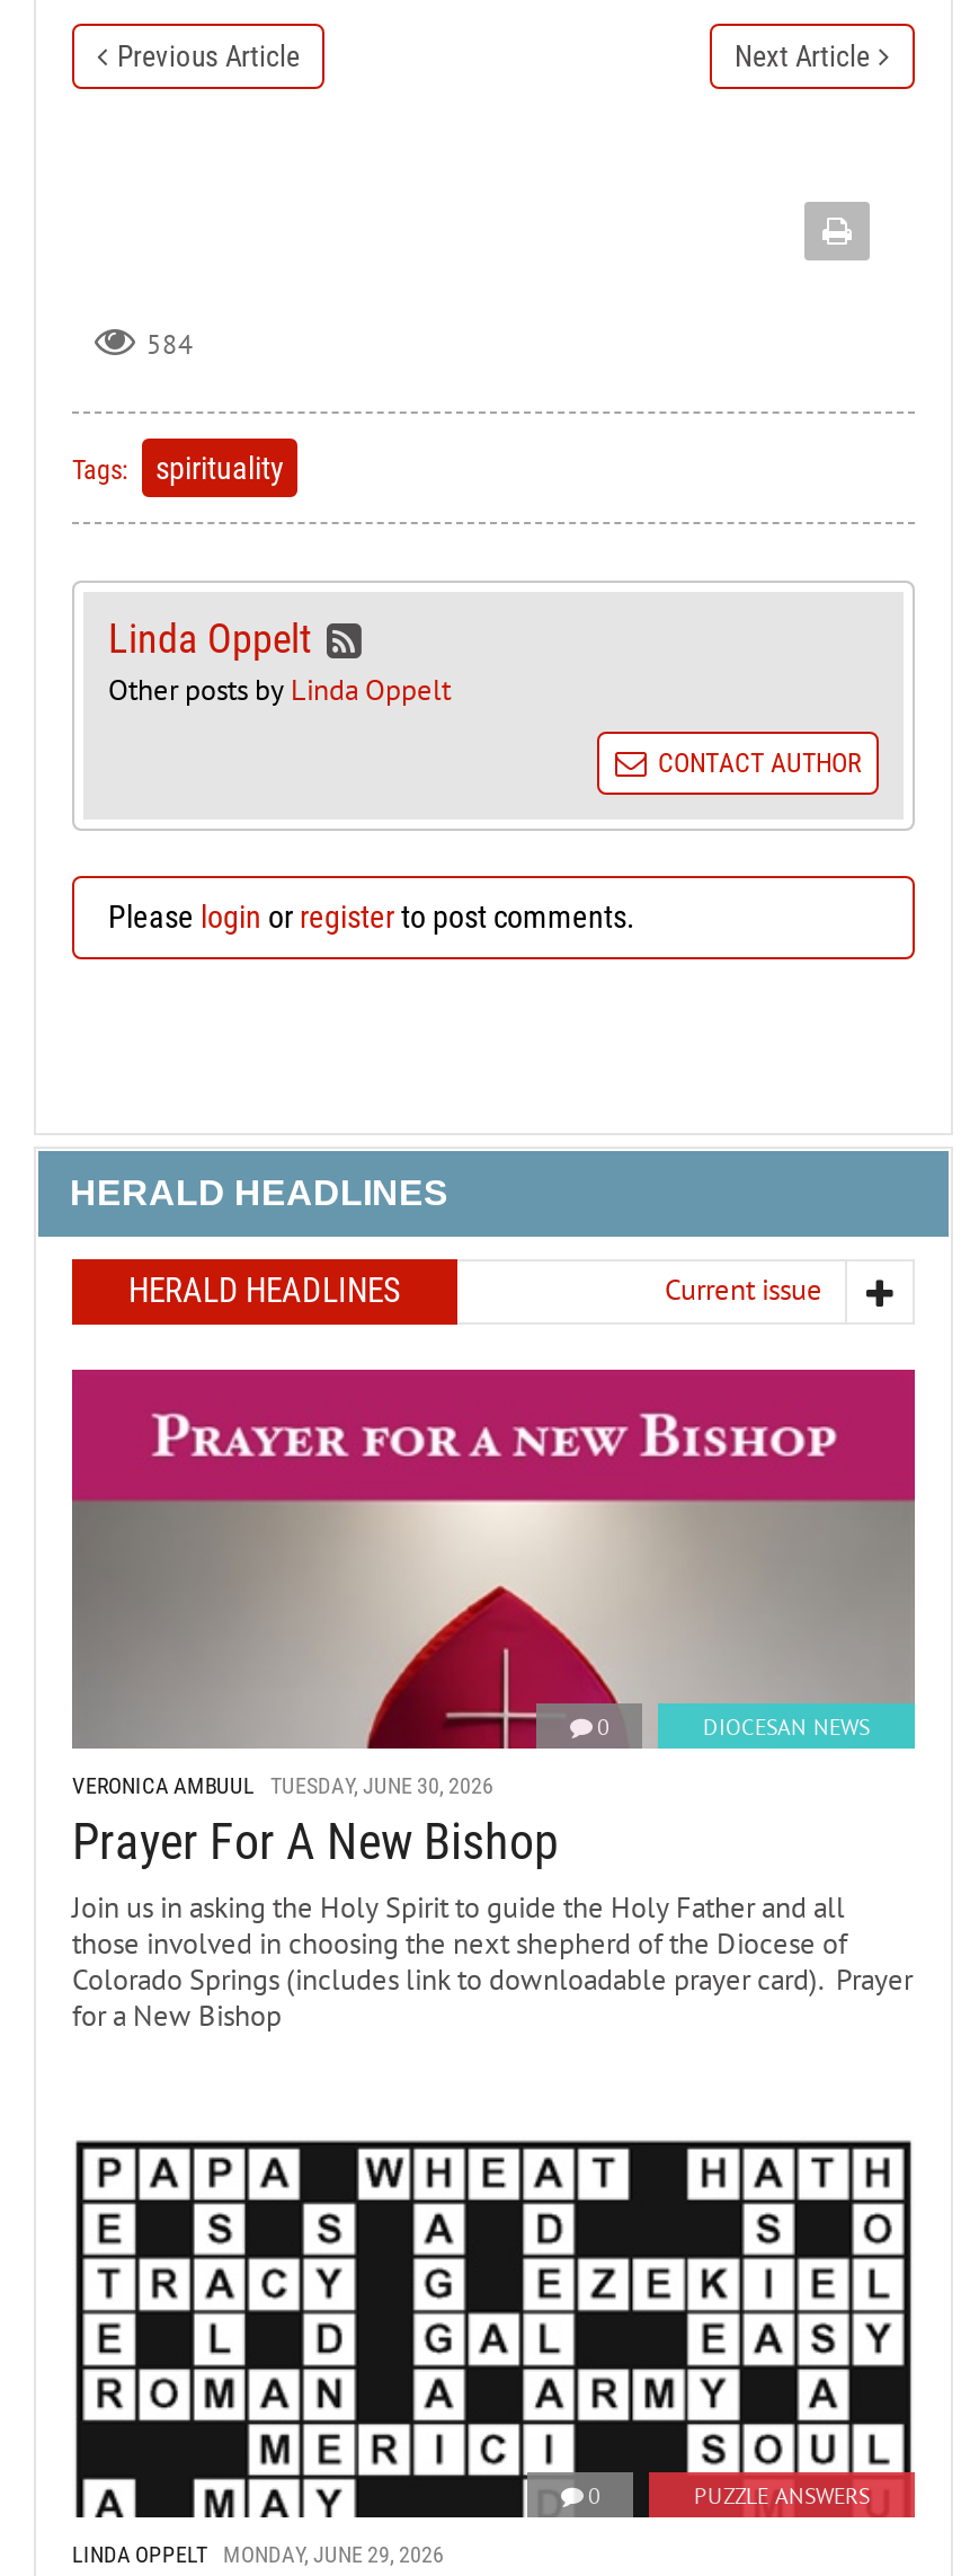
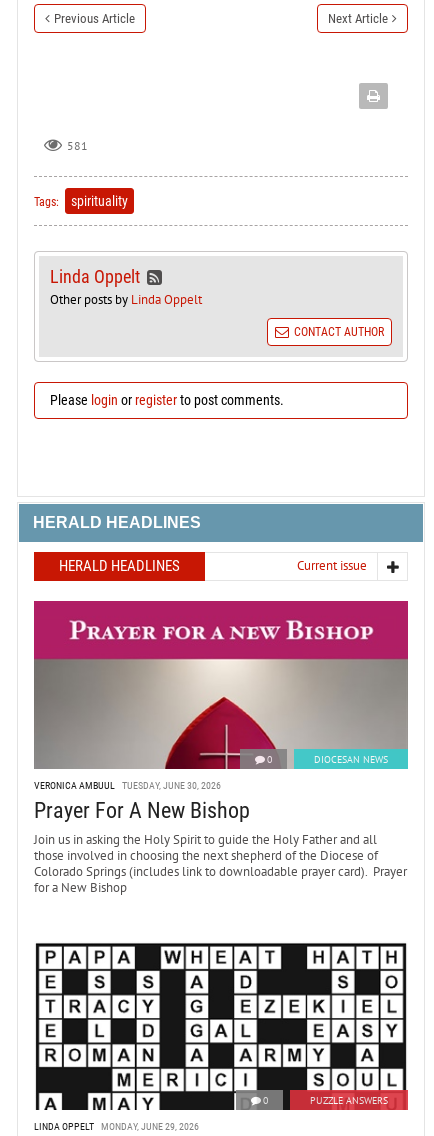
- 584
+ 581
